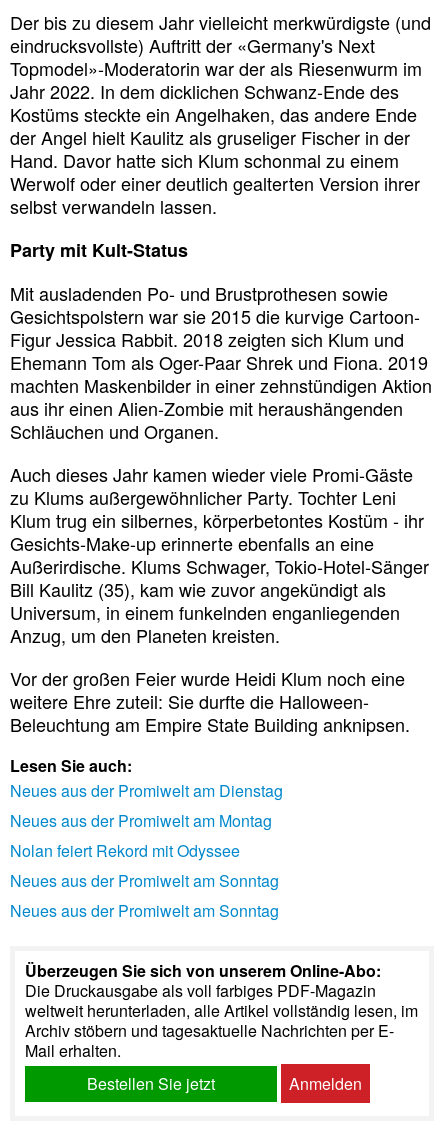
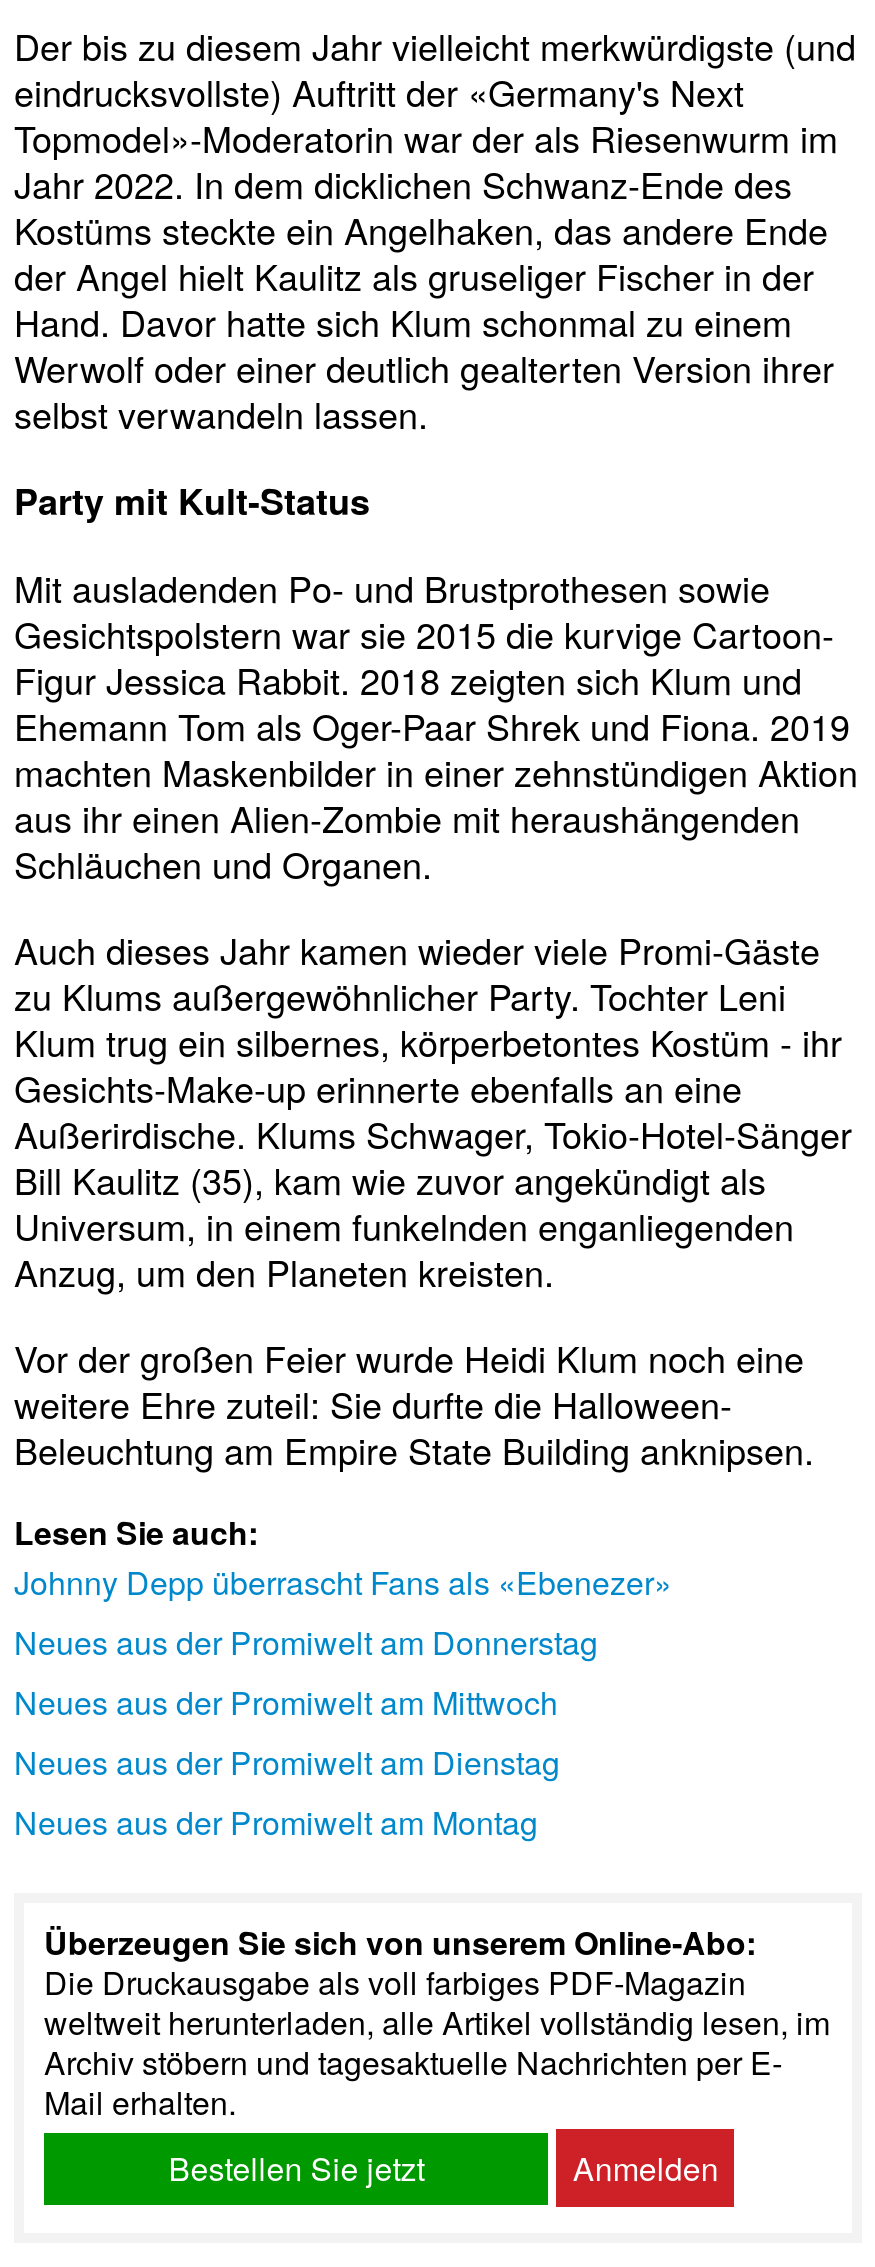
+ Johnny Depp überrascht Fans als «Ebenezer»
+ Neues aus der Promiwelt am Donnerstag
+ Neues aus der Promiwelt am Mittwoch

moved down: Neues aus der Promiwelt am Dienstag | Neues aus der Promiwelt am Montag

- Nolan feiert Rekord mit Odyssee
- Neues aus der Promiwelt am Sonntag
- Neues aus der Promiwelt am Sonntag
